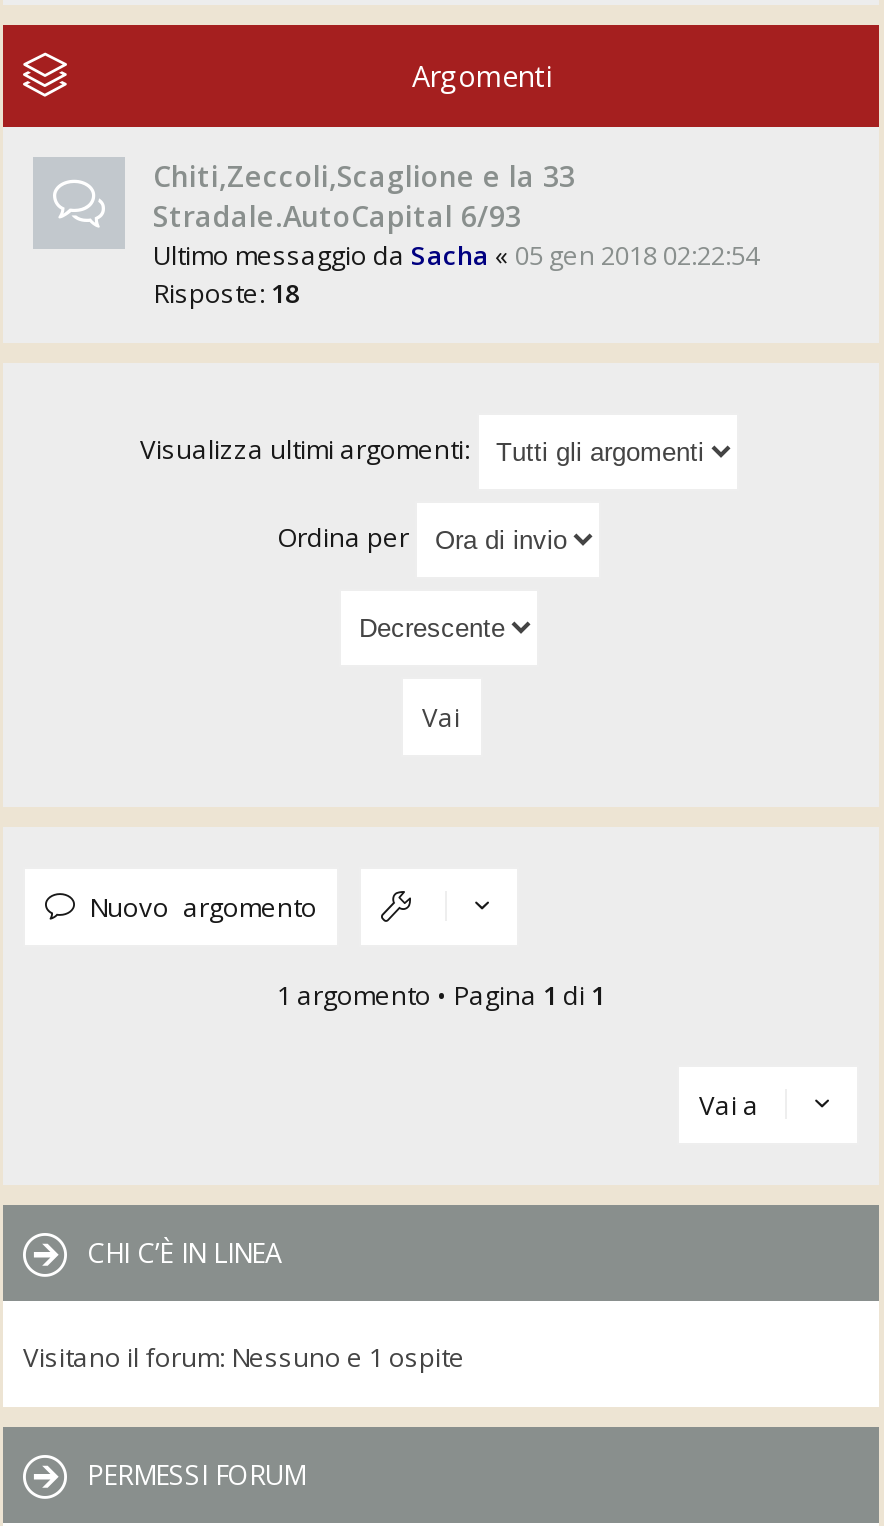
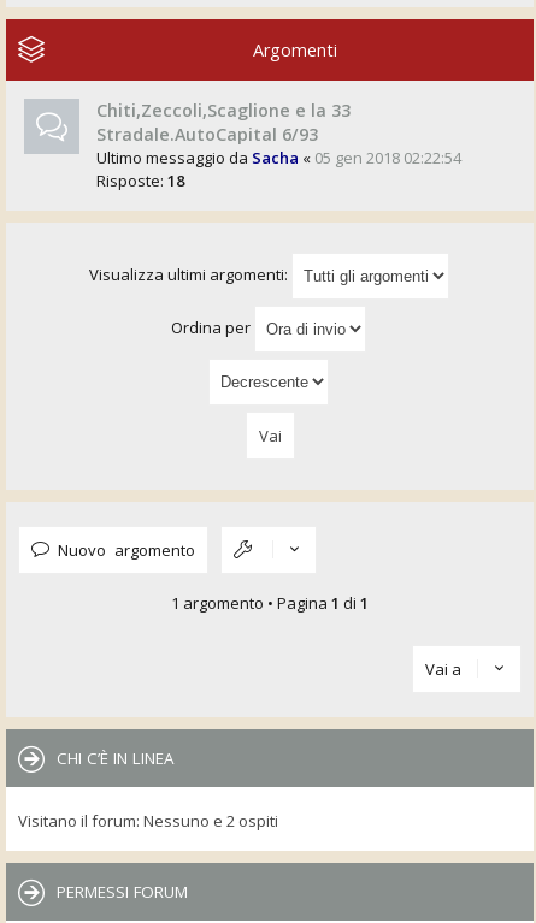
- Visitano il forum: Nessuno e 1 ospite
+ Visitano il forum: Nessuno e 2 ospiti
